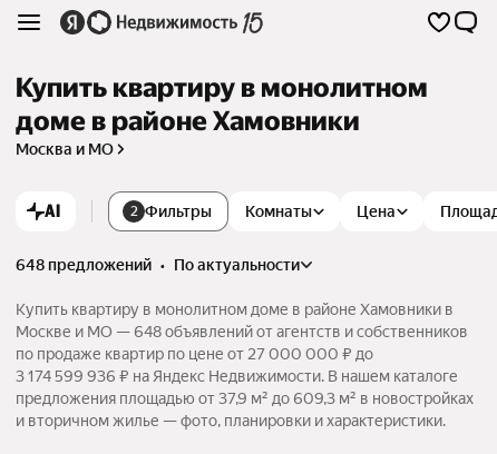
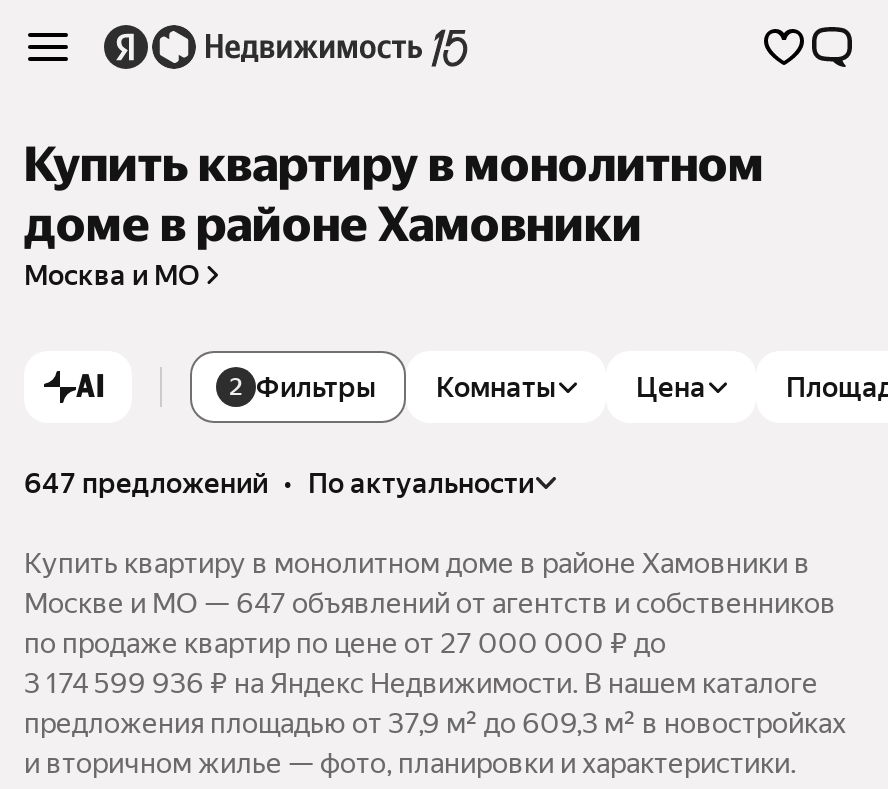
- 648 предложений • по актуальности
+ 647 предложений • по актуальности

- Москве и МО — 648 объявлений от агентств и собственников
+ Москве и МО — 647 объявлений от агентств и собственников
